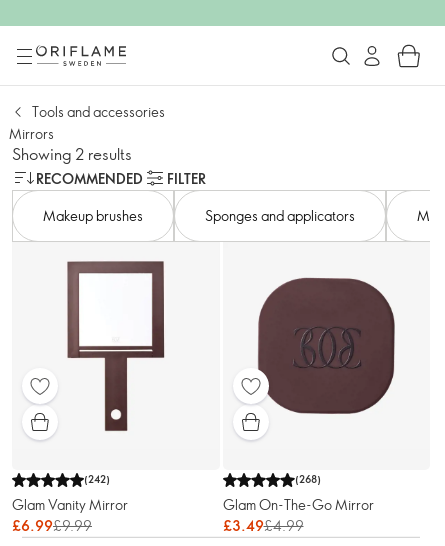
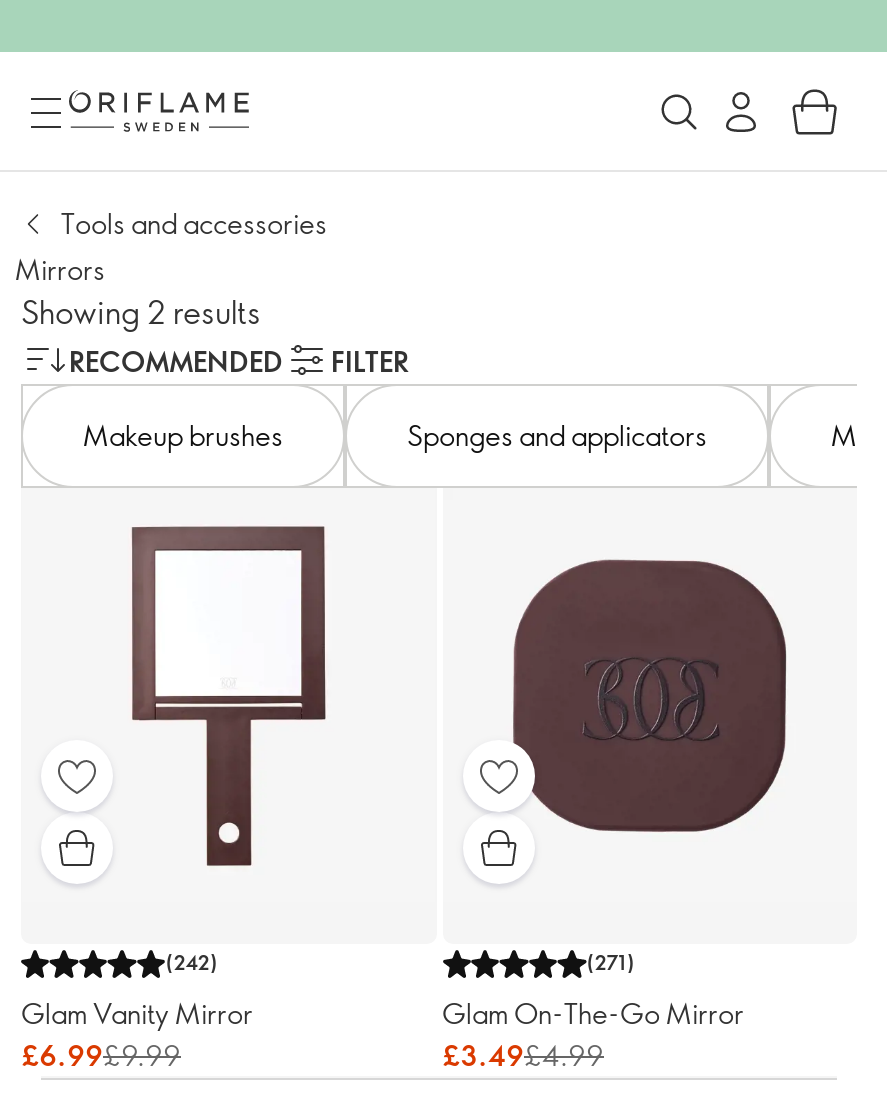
- (268)
+ (271)
